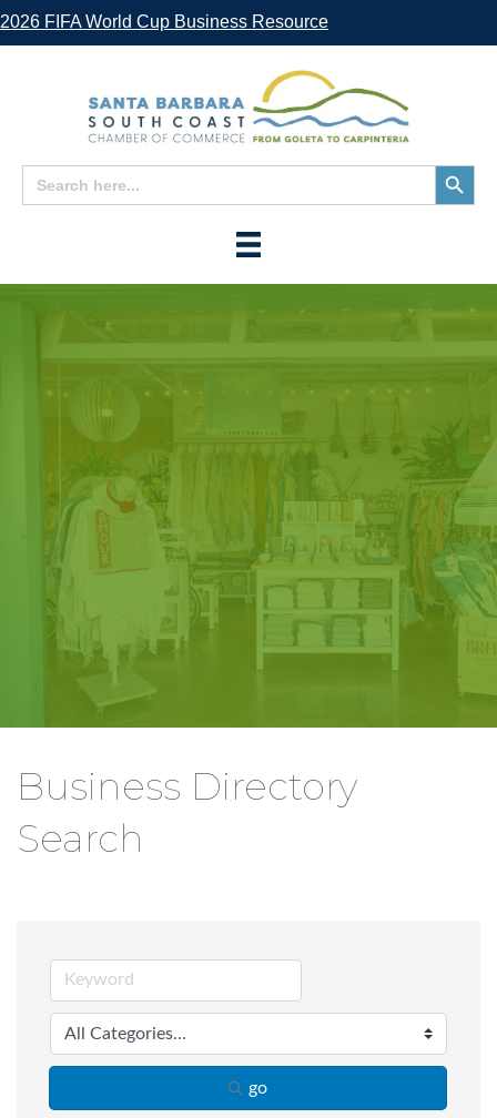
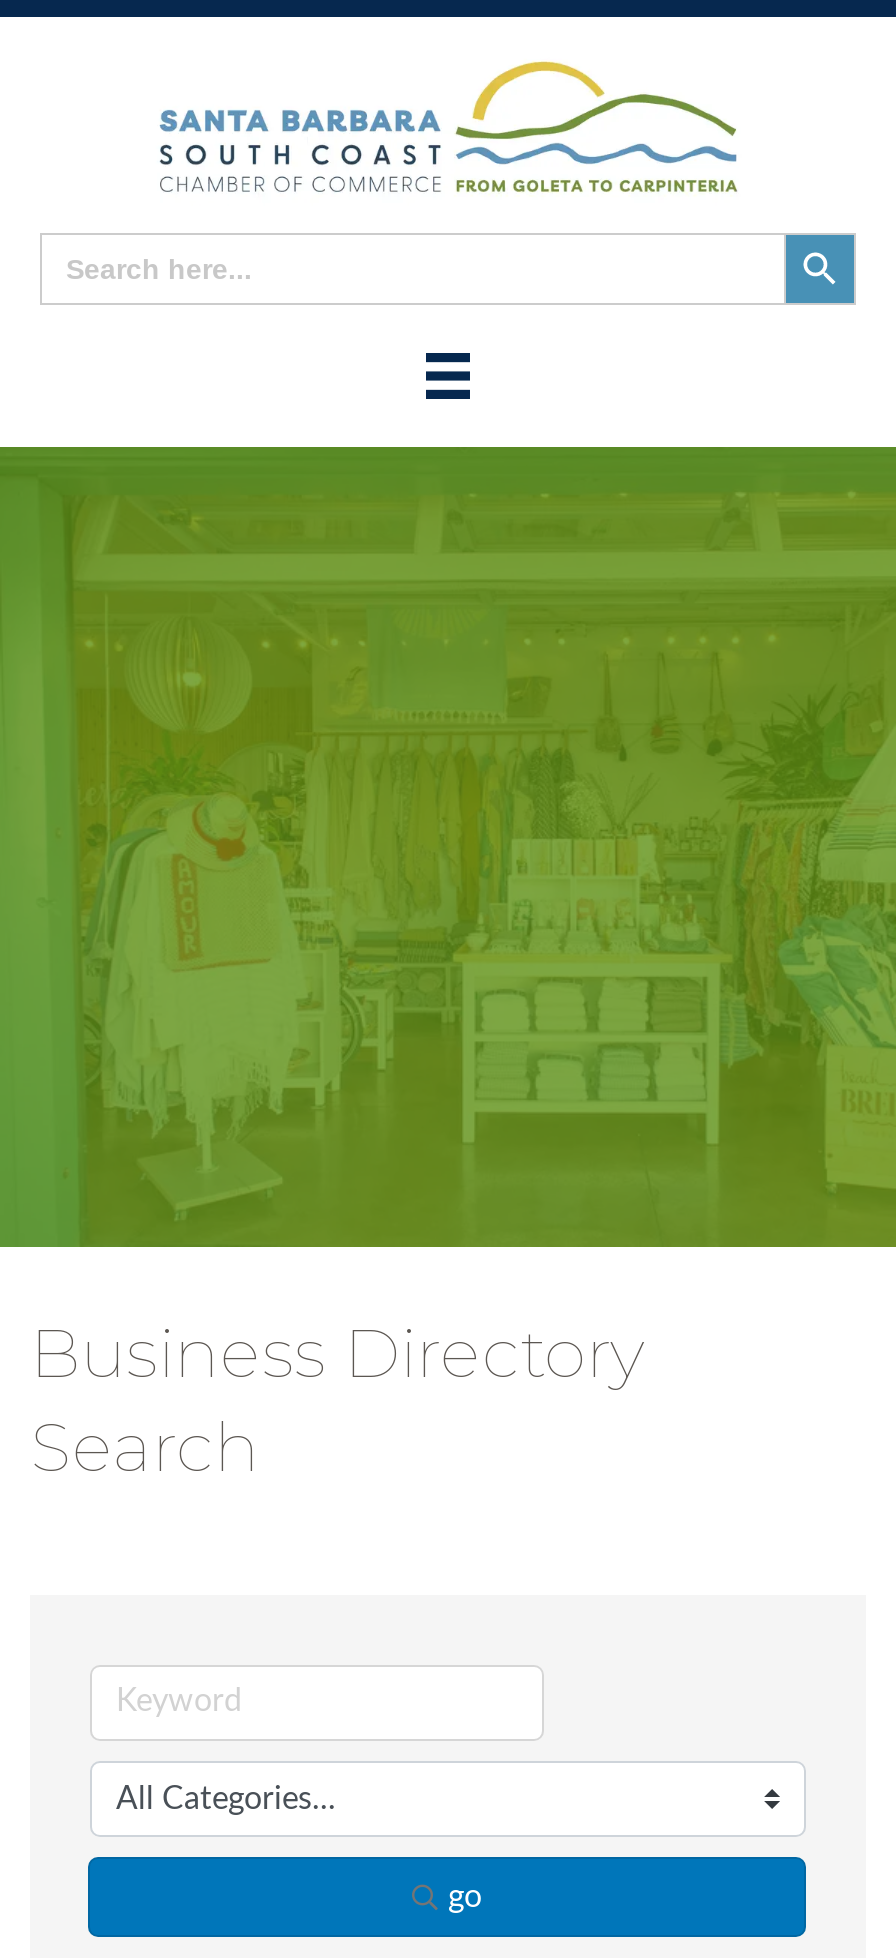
- 2026 FIFA World Cup Business Resource
